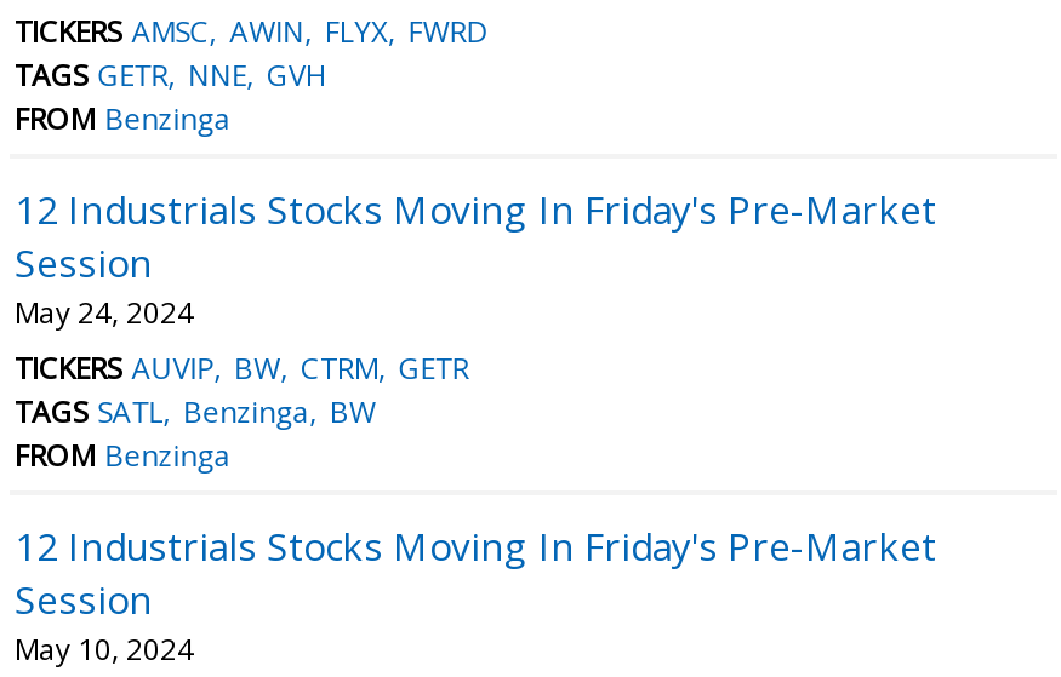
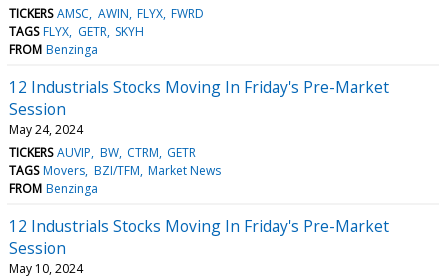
- TAGS GETR NNE GVH
+ TAGS FLYX GETR SKYH

- TAGS SATL Benzinga BW
+ TAGS Movers BZI/TFM Market News
